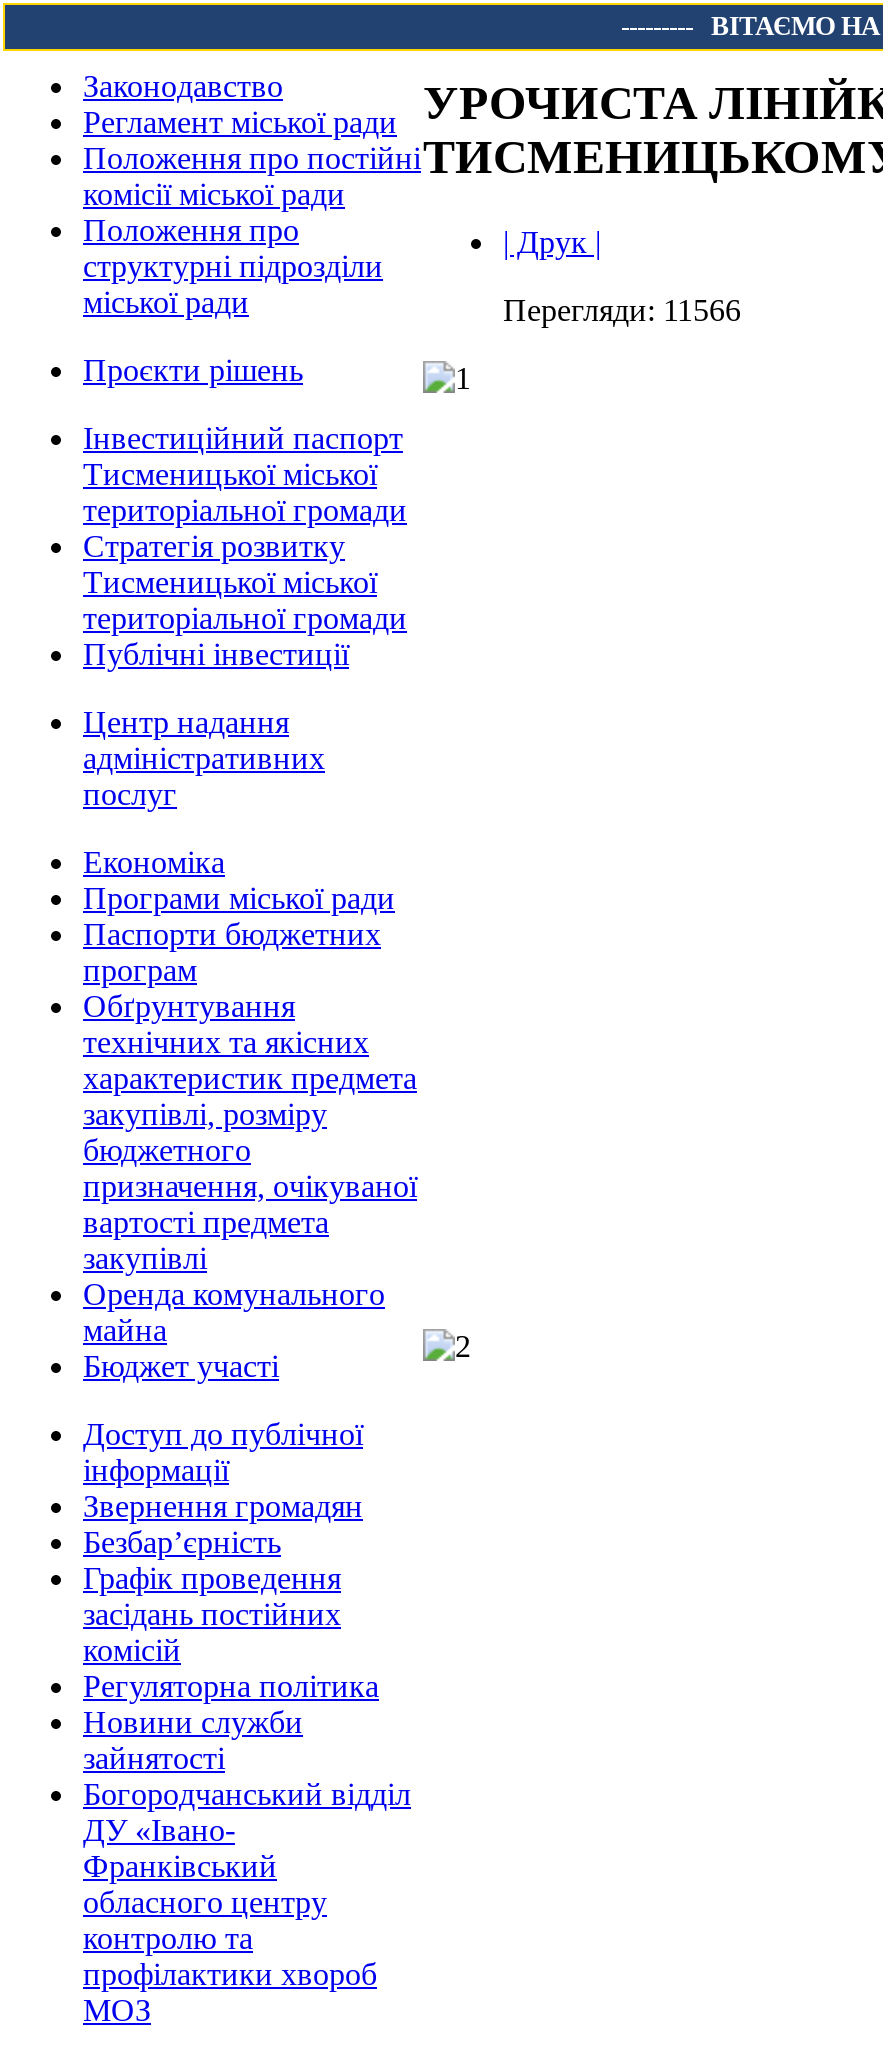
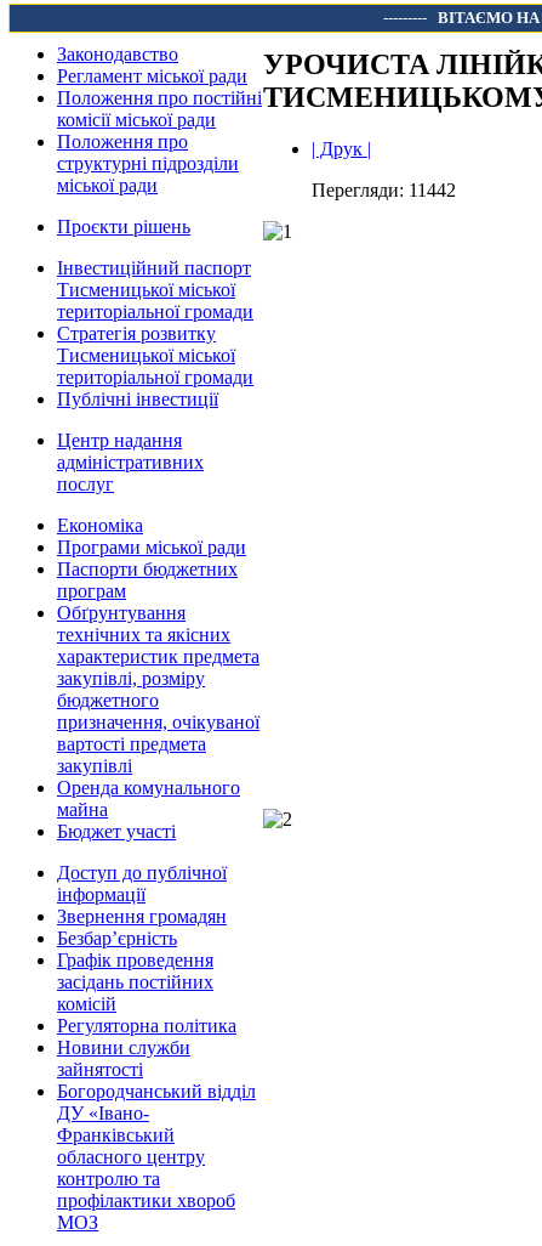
- Перегляди: 11566
+ Перегляди: 11442
